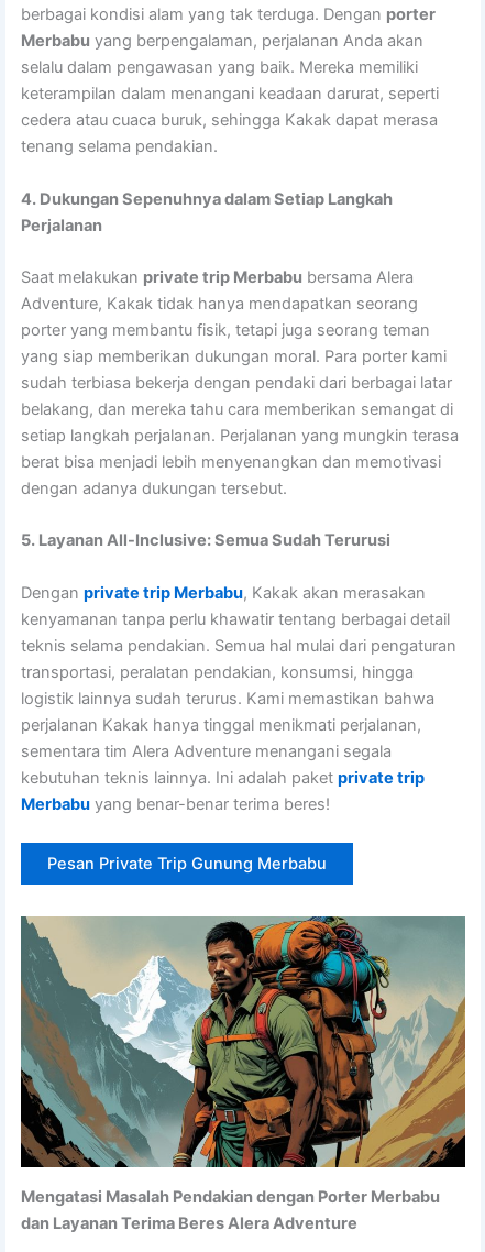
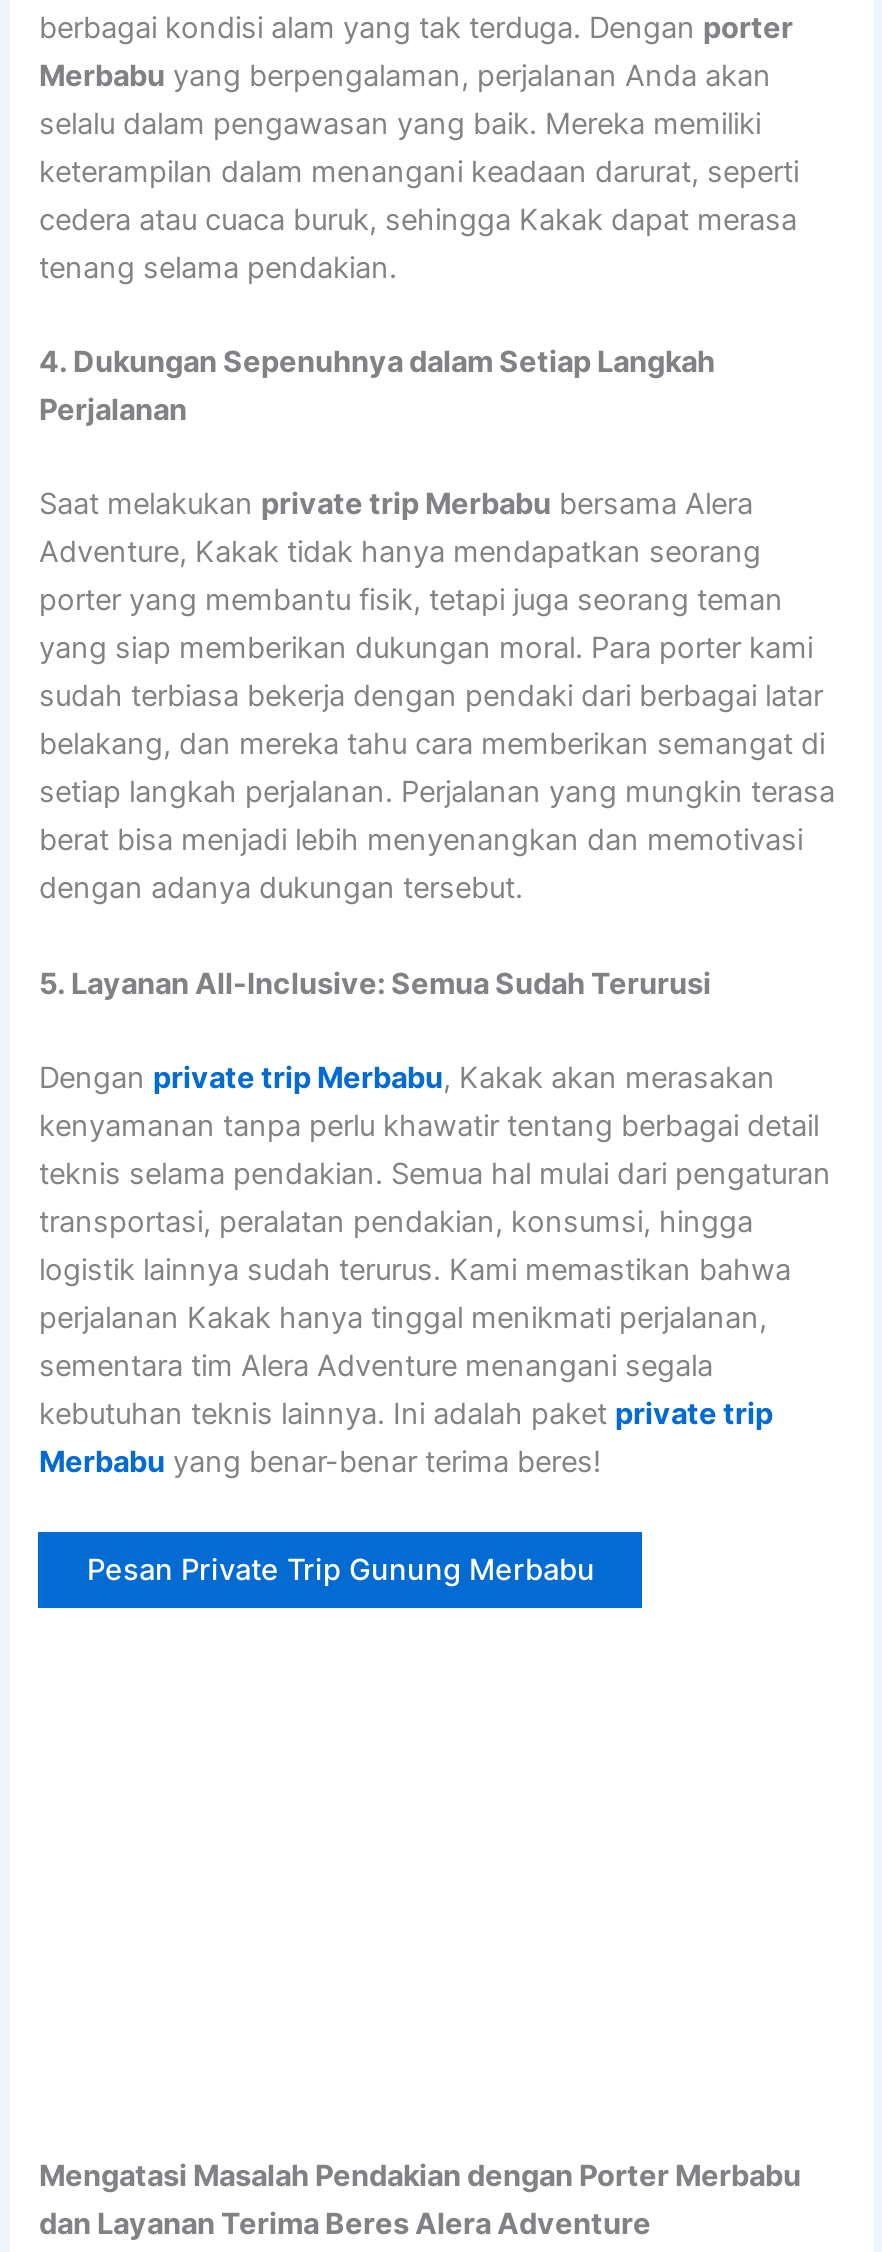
- [image]
